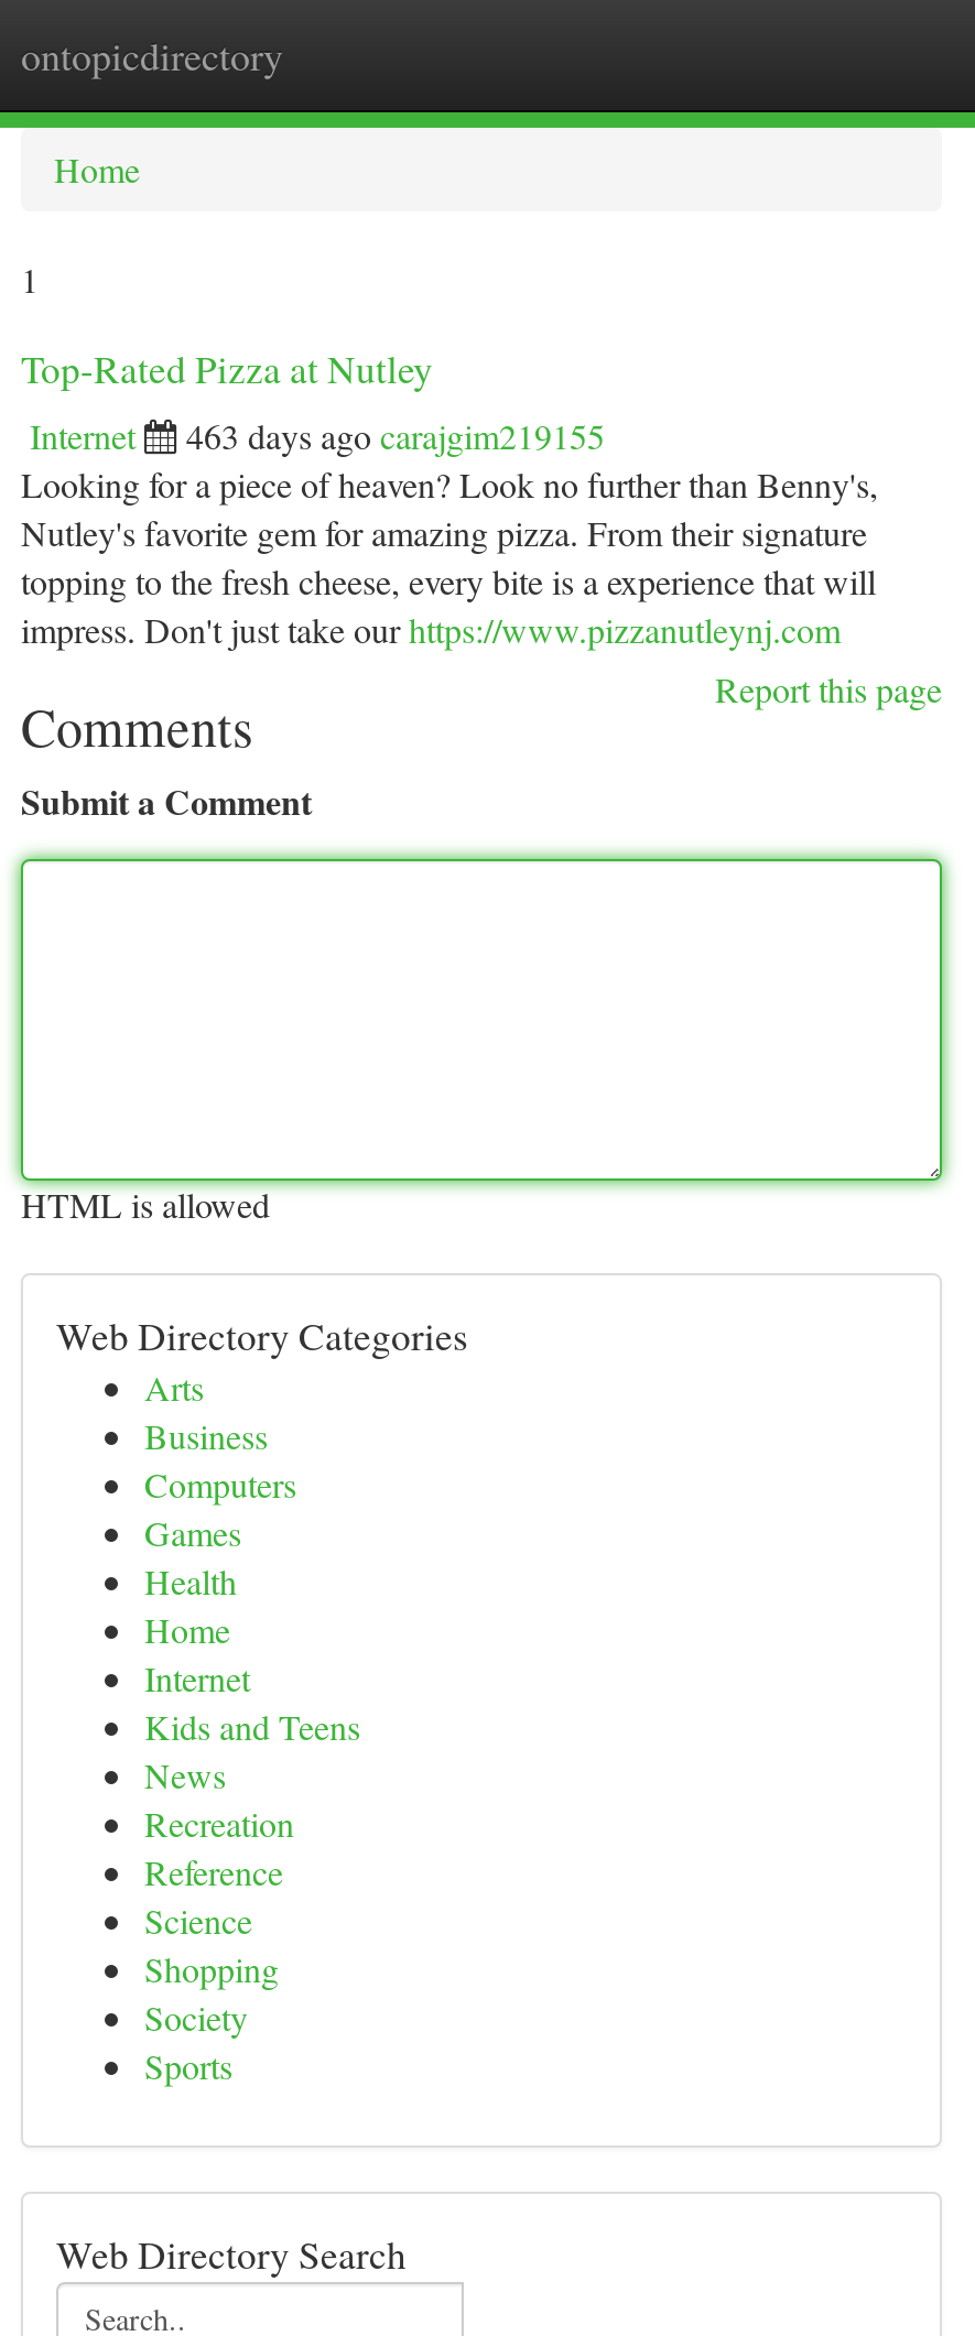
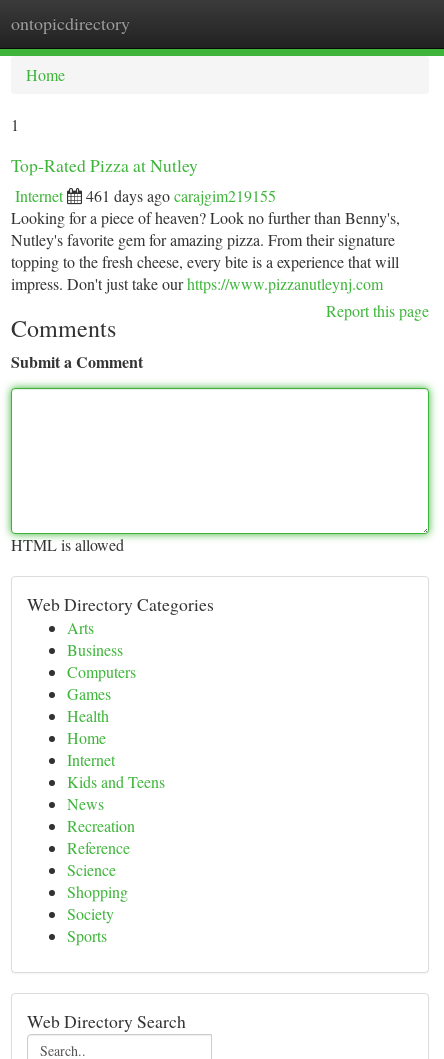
- 463 days ago carajgim219155
+ 461 days ago carajgim219155
